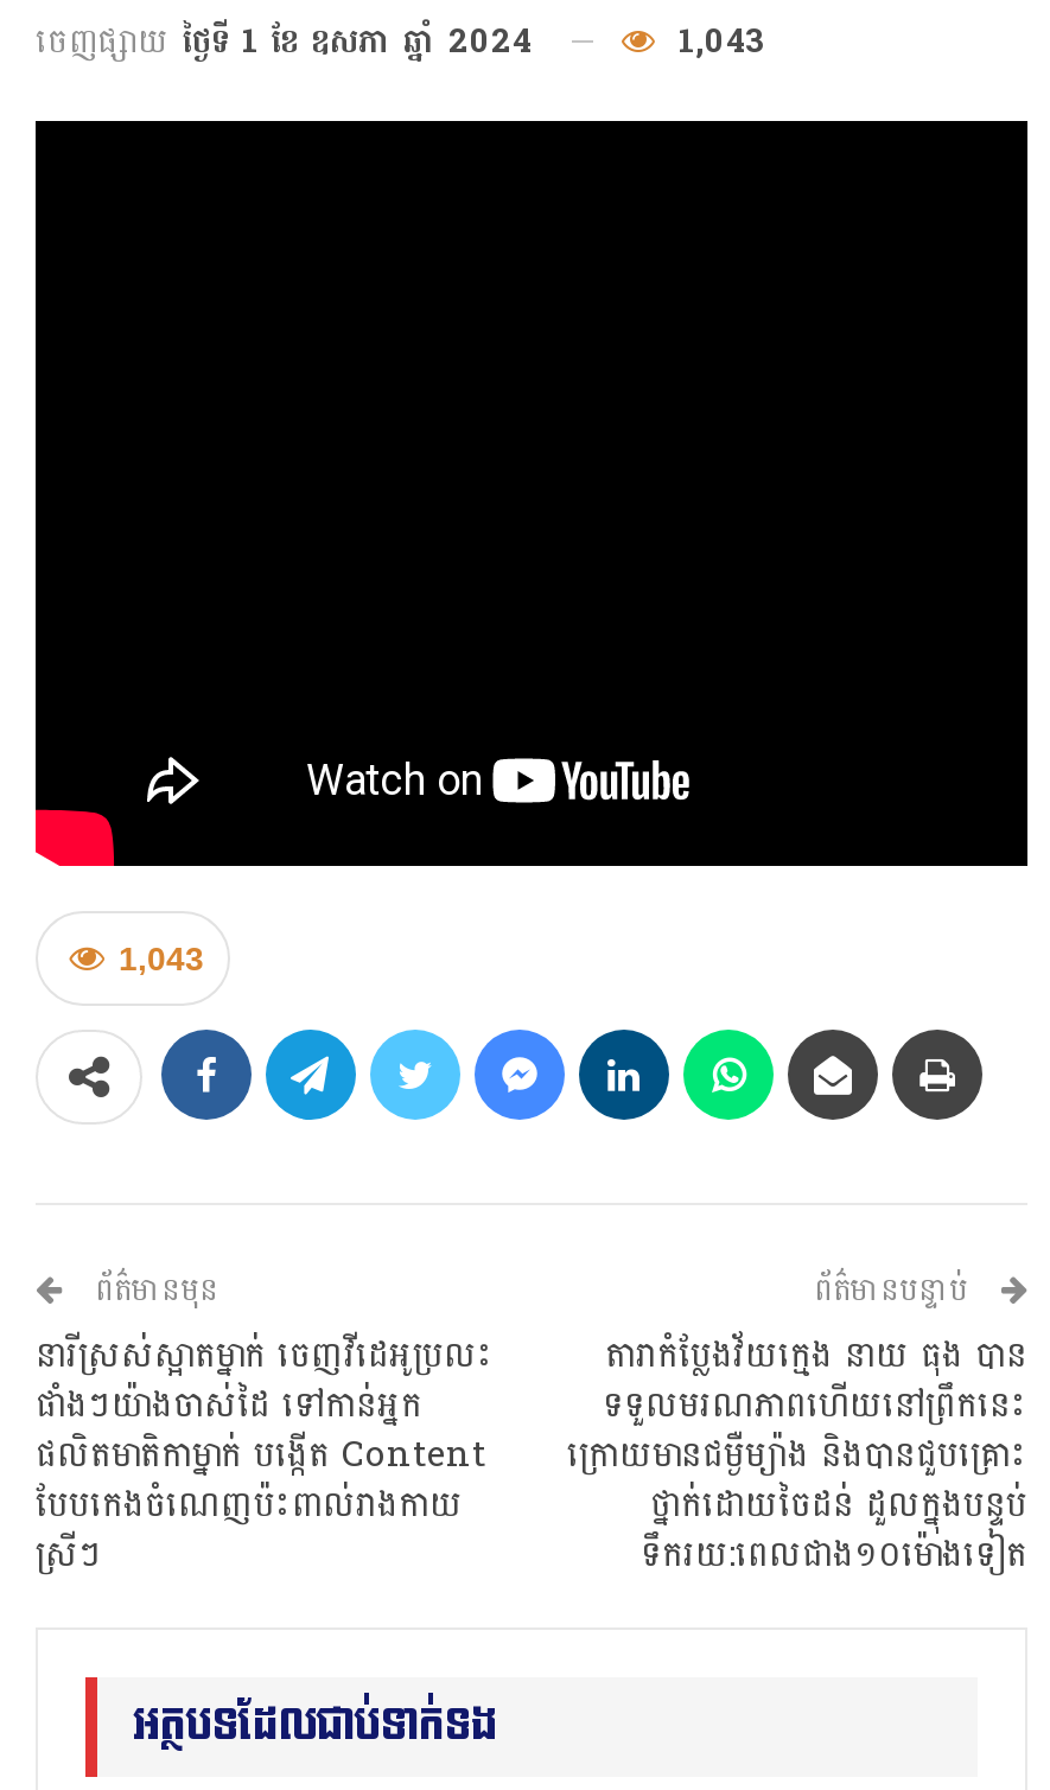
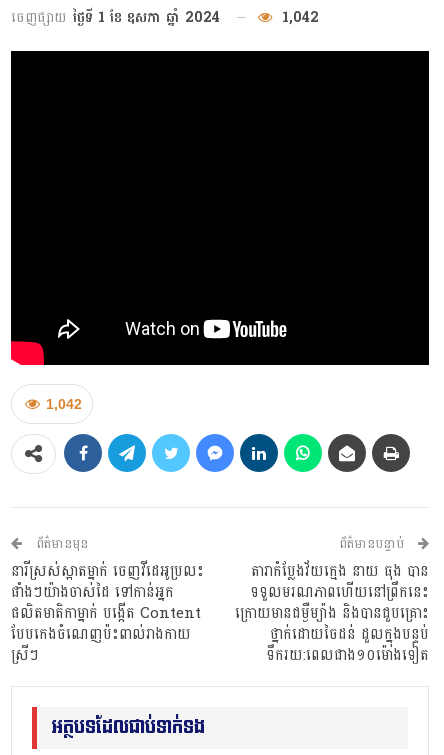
- 1,043
+ 1,042

- 1,043
+ 1,042
